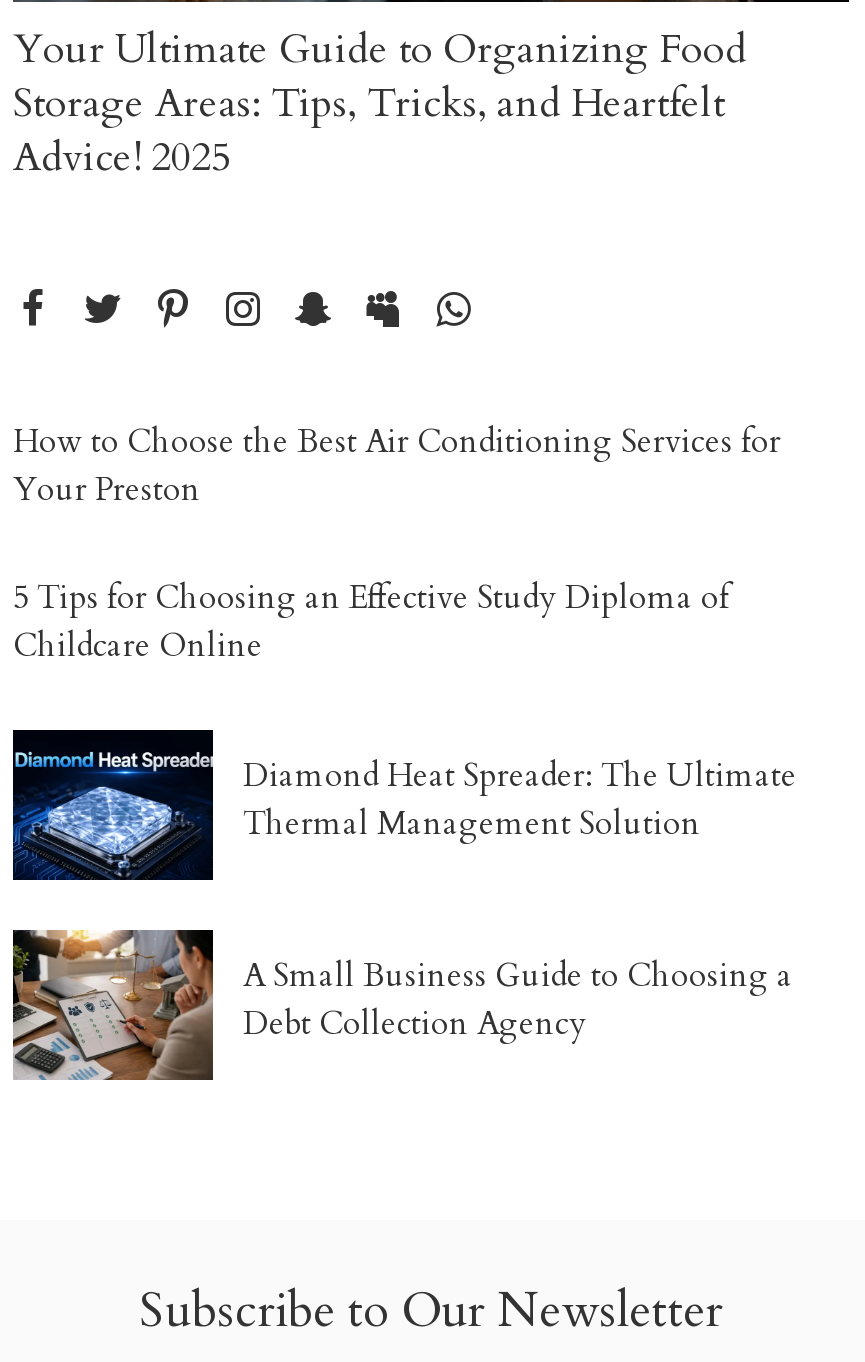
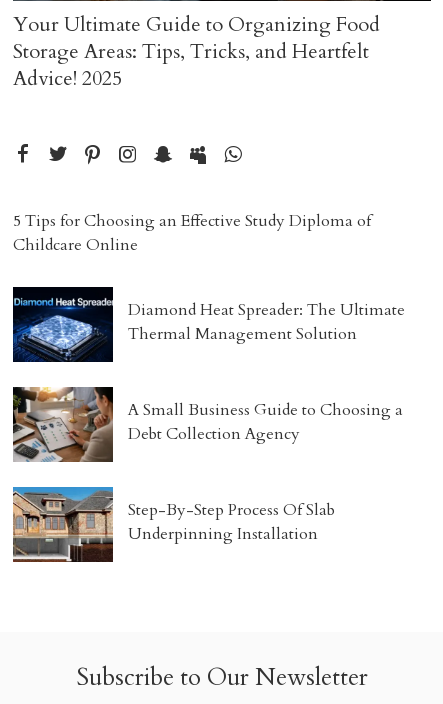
- How to Choose the Best Air Conditioning Services for
- Your Preston

moved up: [image] | 5 Tips for Choosing an Effective Study Diploma of | Childcare Online | Diamond Heat Spreader: The Ultimate | Thermal Management Solution | A Small Business Guide to Choosing a | Debt Collection Agency

+ [image]
+ Step-By-Step Process Of Slab
+ Underpinning Installation
